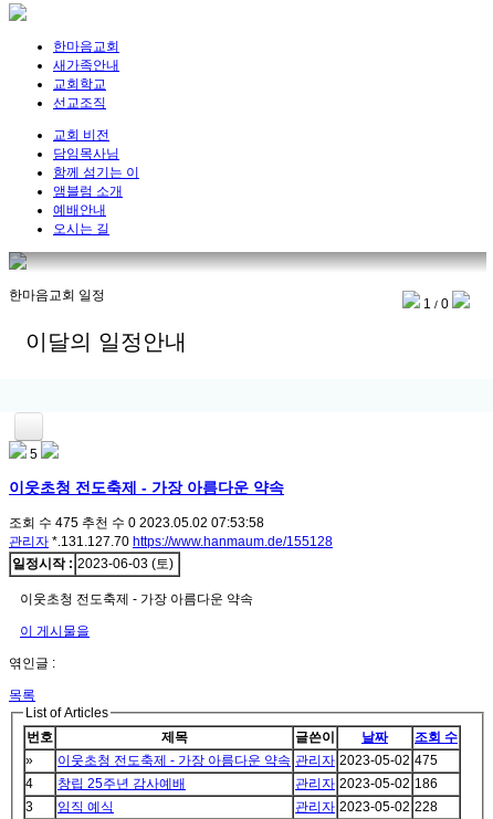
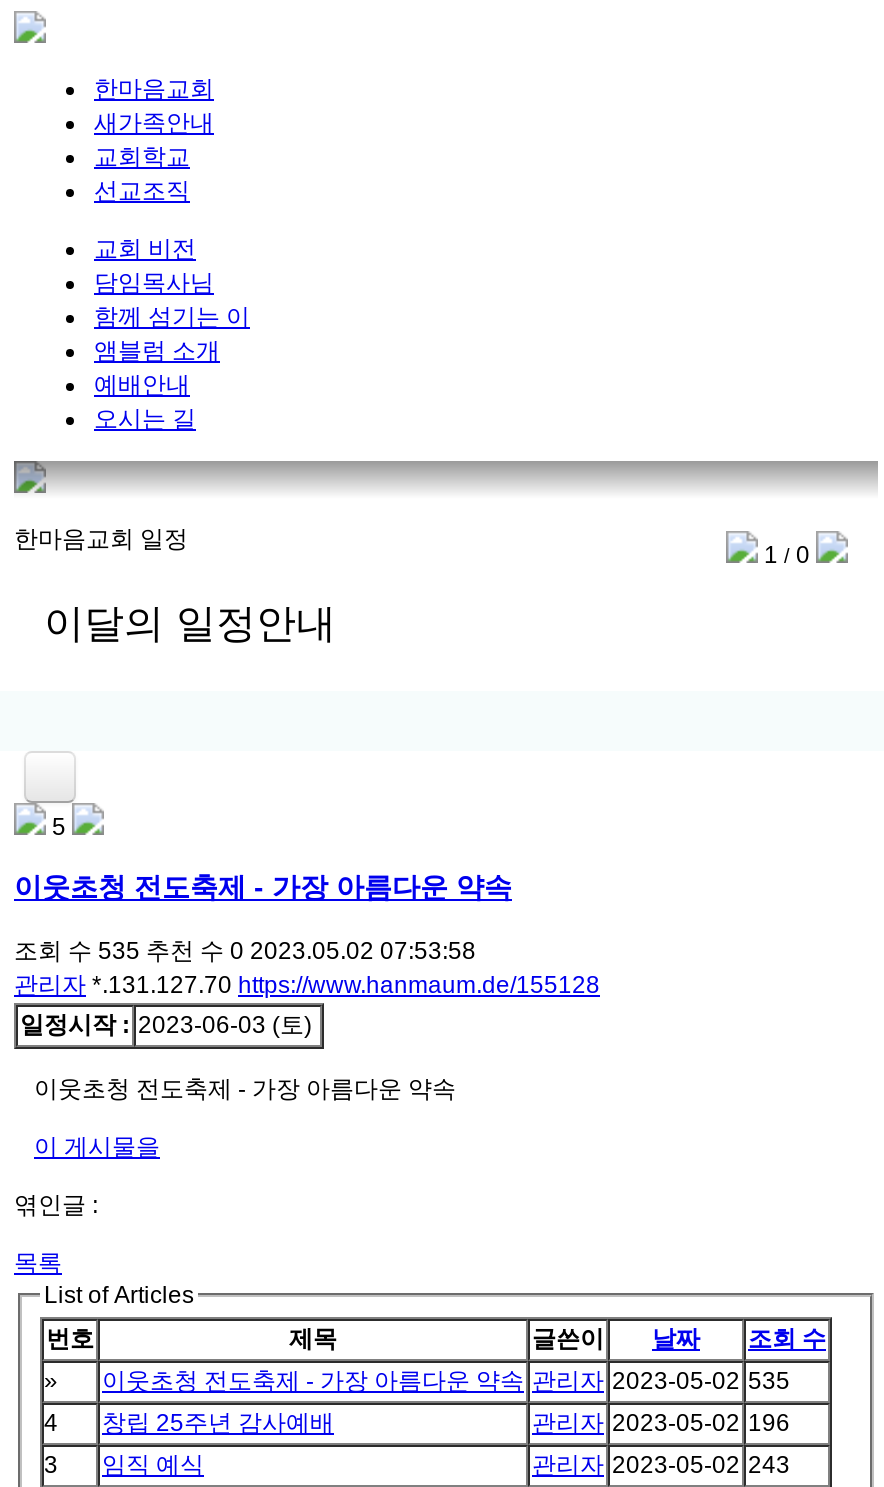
- 조회 수 475 추천 수 0 2023.05.02 07:53:58
+ 조회 수 535 추천 수 0 2023.05.02 07:53:58

- 이웃초청 전도축제 - 가장 아름다운 약속 관리자 2023-05-02 475
+ 이웃초청 전도축제 - 가장 아름다운 약속 관리자 2023-05-02 535

- 관리자 2023-05-02 186
+ 관리자 2023-05-02 196

- 관리자 2023-05-02 228
+ 관리자 2023-05-02 243
